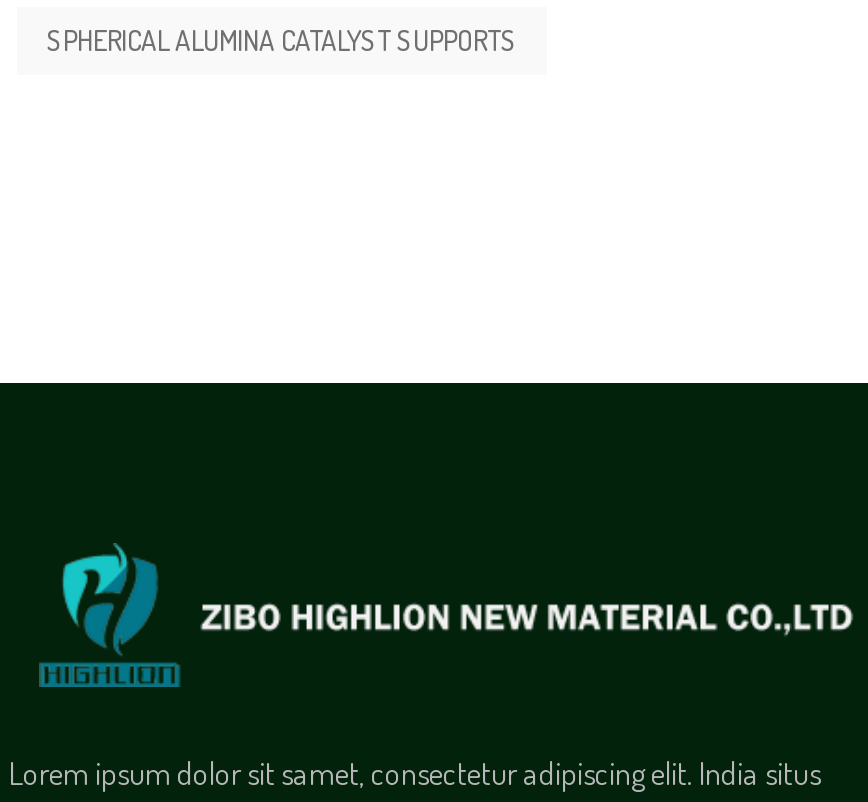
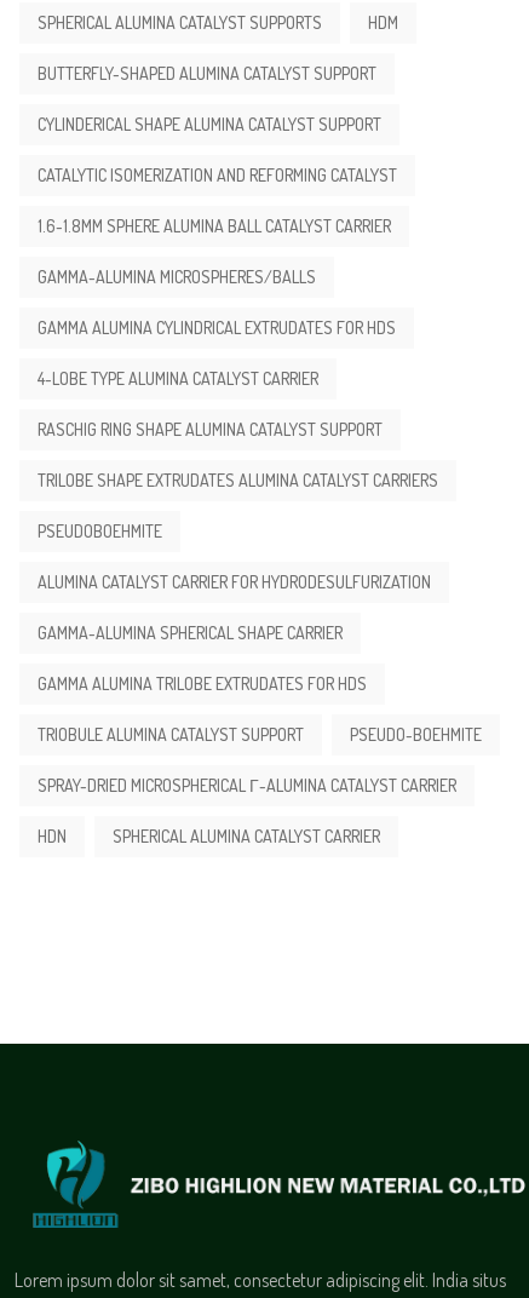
+ HDM
+ BUTTERFLY-SHAPED ALUMINA CATALYST SUPPORT
+ CYLINDERICAL SHAPE ALUMINA CATALYST SUPPORT
+ CATALYTIC ISOMERIZATION AND REFORMING CATALYST
+ 1.6-1.8MM SPHERE ALUMINA BALL CATALYST CARRIER
+ GAMMA-ALUMINA MICROSPHERES/BALLS
+ GAMMA ALUMINA CYLINDRICAL EXTRUDATES FOR HDS
+ 4-LOBE TYPE ALUMINA CATALYST CARRIER
+ RASCHIG RING SHAPE ALUMINA CATALYST SUPPORT
+ TRILOBE SHAPE EXTRUDATES ALUMINA CATALYST CARRIERS
+ PSEUDOBOEHMITE
+ ALUMINA CATALYST CARRIER FOR HYDRODESULFURIZATION
+ GAMMA-ALUMINA SPHERICAL SHAPE CARRIER
+ GAMMA ALUMINA TRILOBE EXTRUDATES FOR HDS
+ TRIOBULE ALUMINA CATALYST SUPPORT
+ PSEUDO-BOEHMITE
+ SPRAY-DRIED MICROSPHERICAL Γ-ALUMINA CATALYST CARRIER
+ HDN
+ SPHERICAL ALUMINA CATALYST CARRIER
